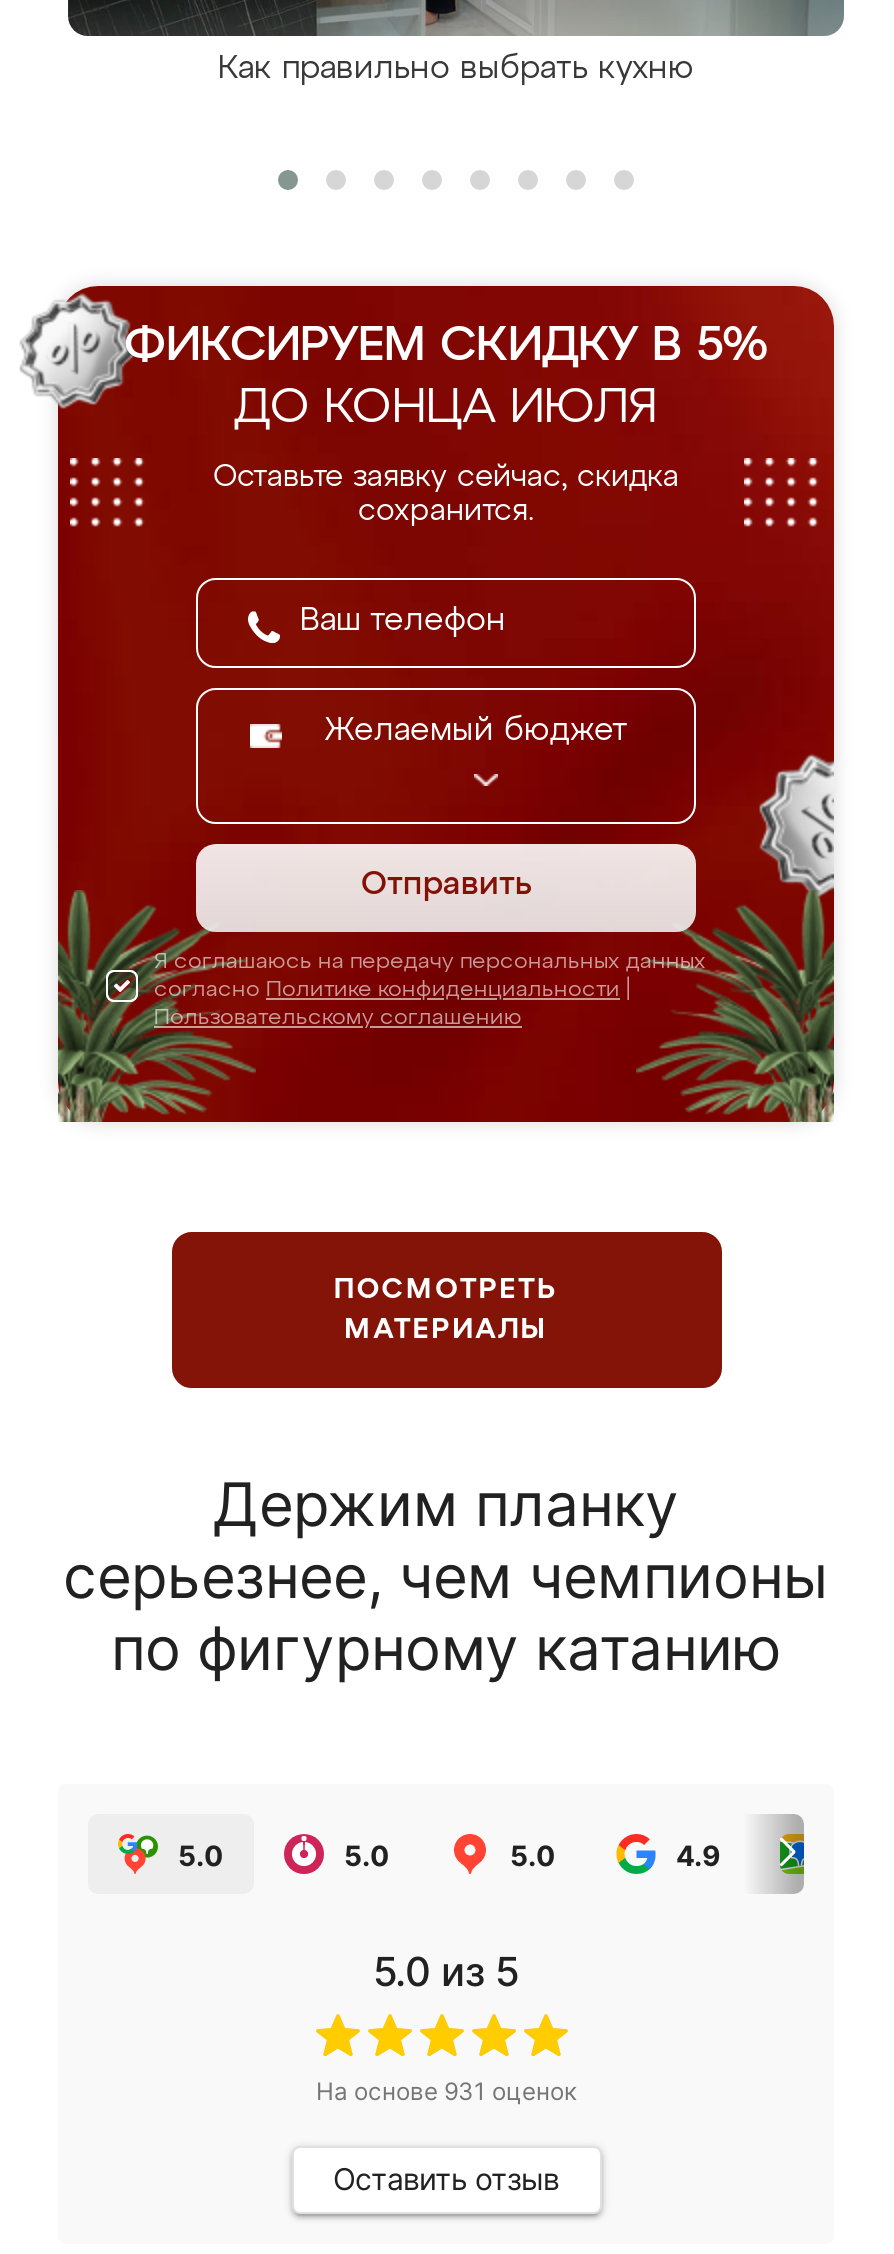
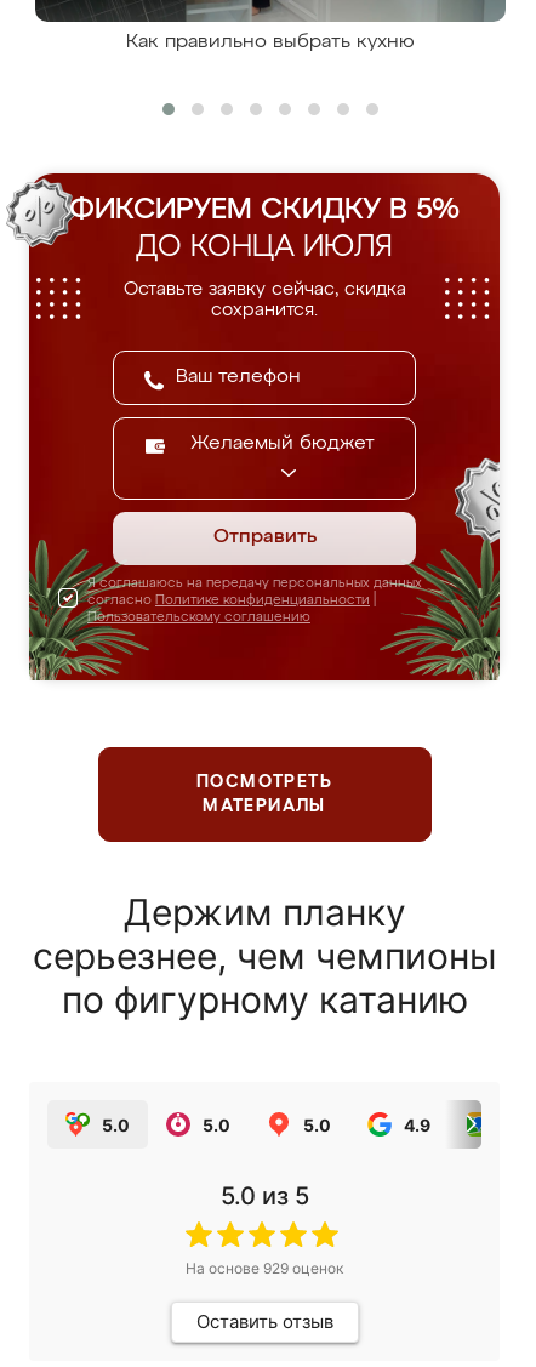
- На основе 931 оценок
+ На основе 929 оценок
